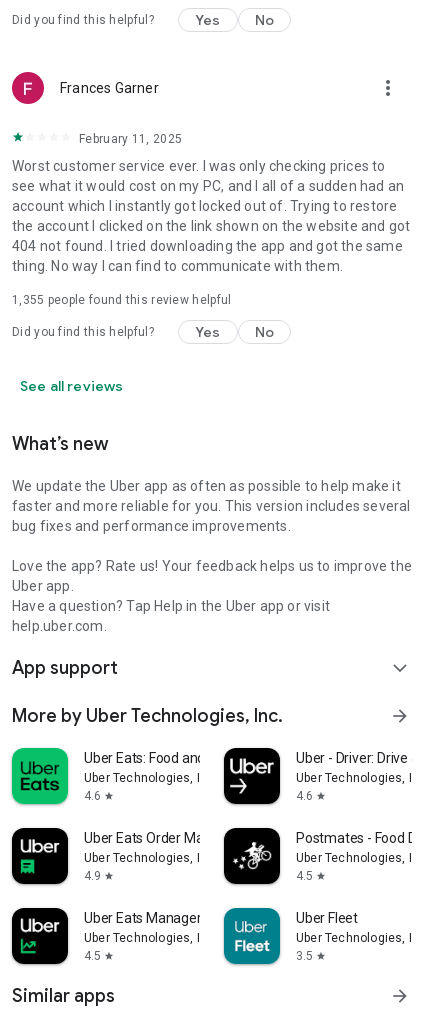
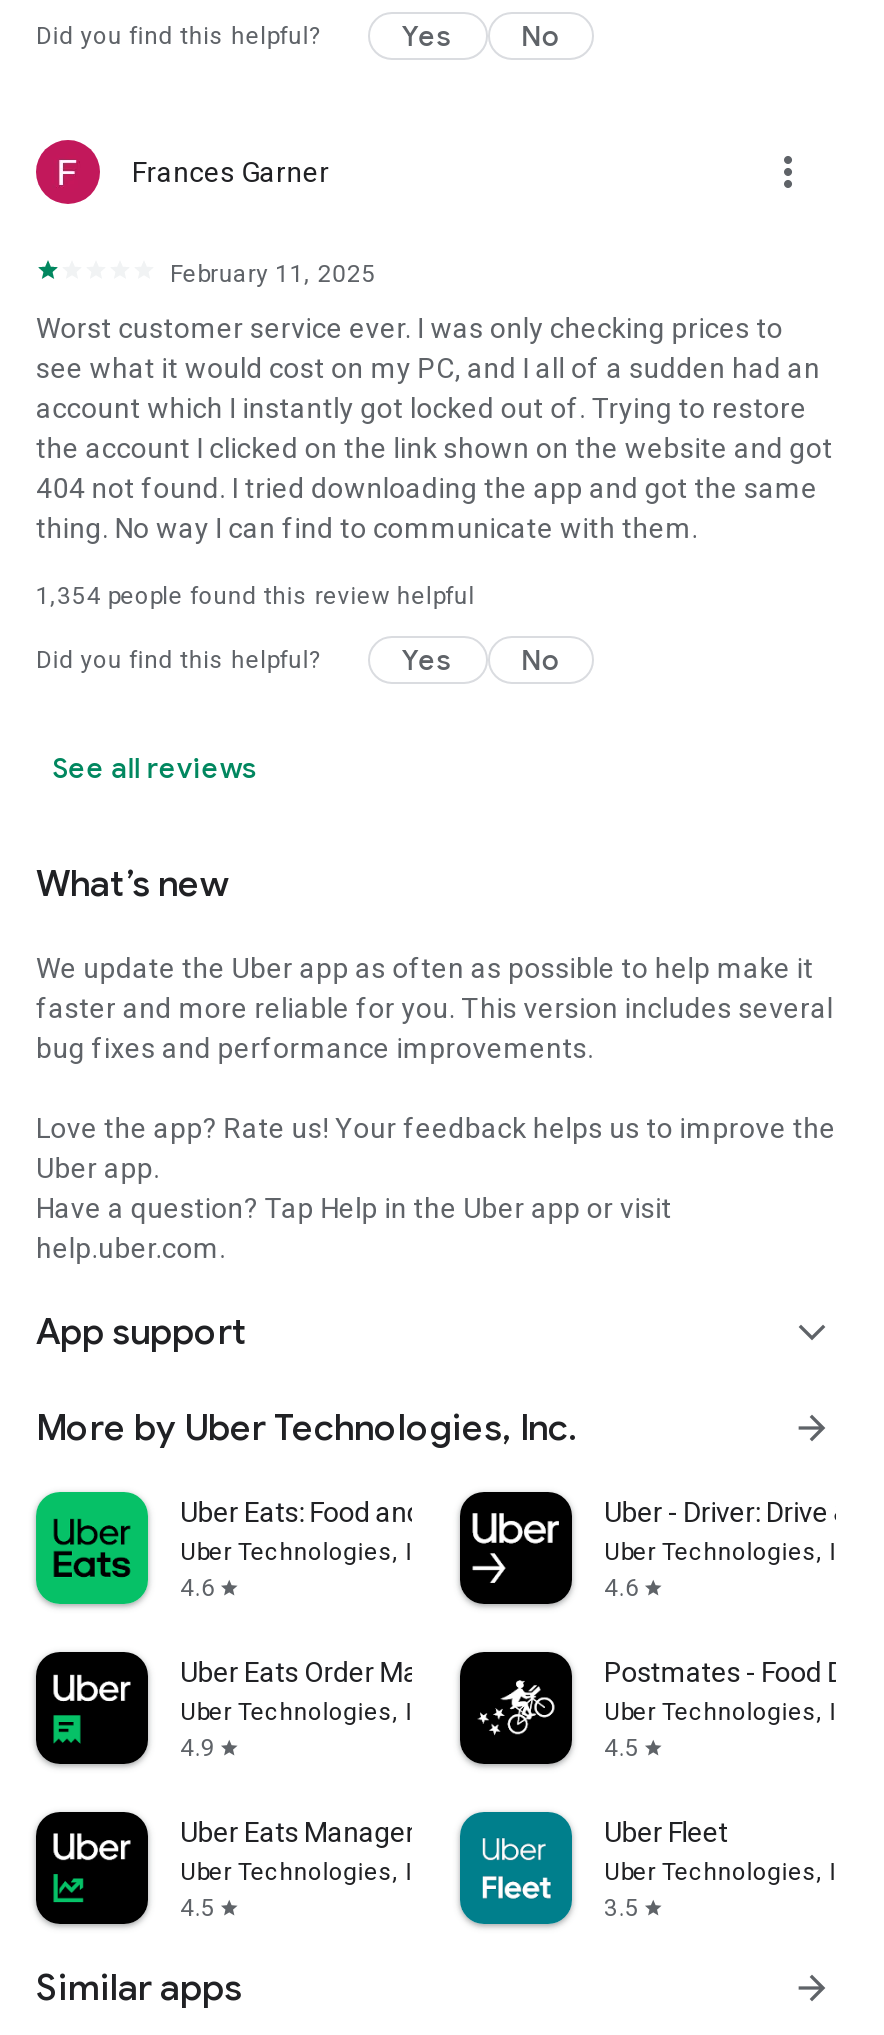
- 1,355 people found this review helpful
+ 1,354 people found this review helpful
